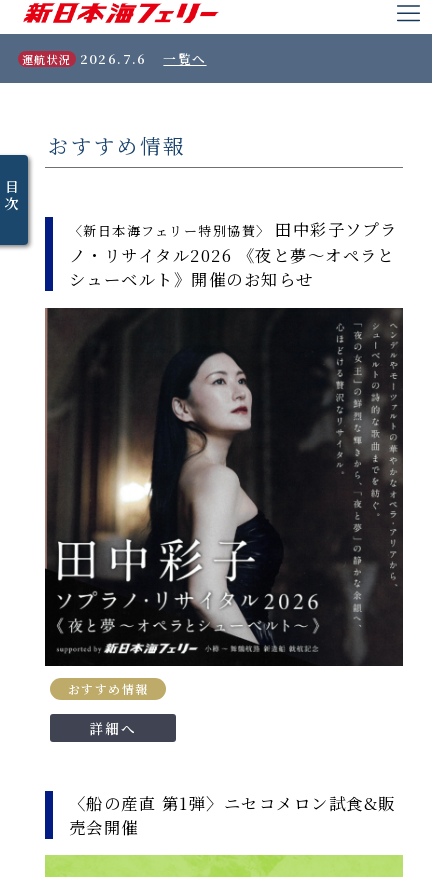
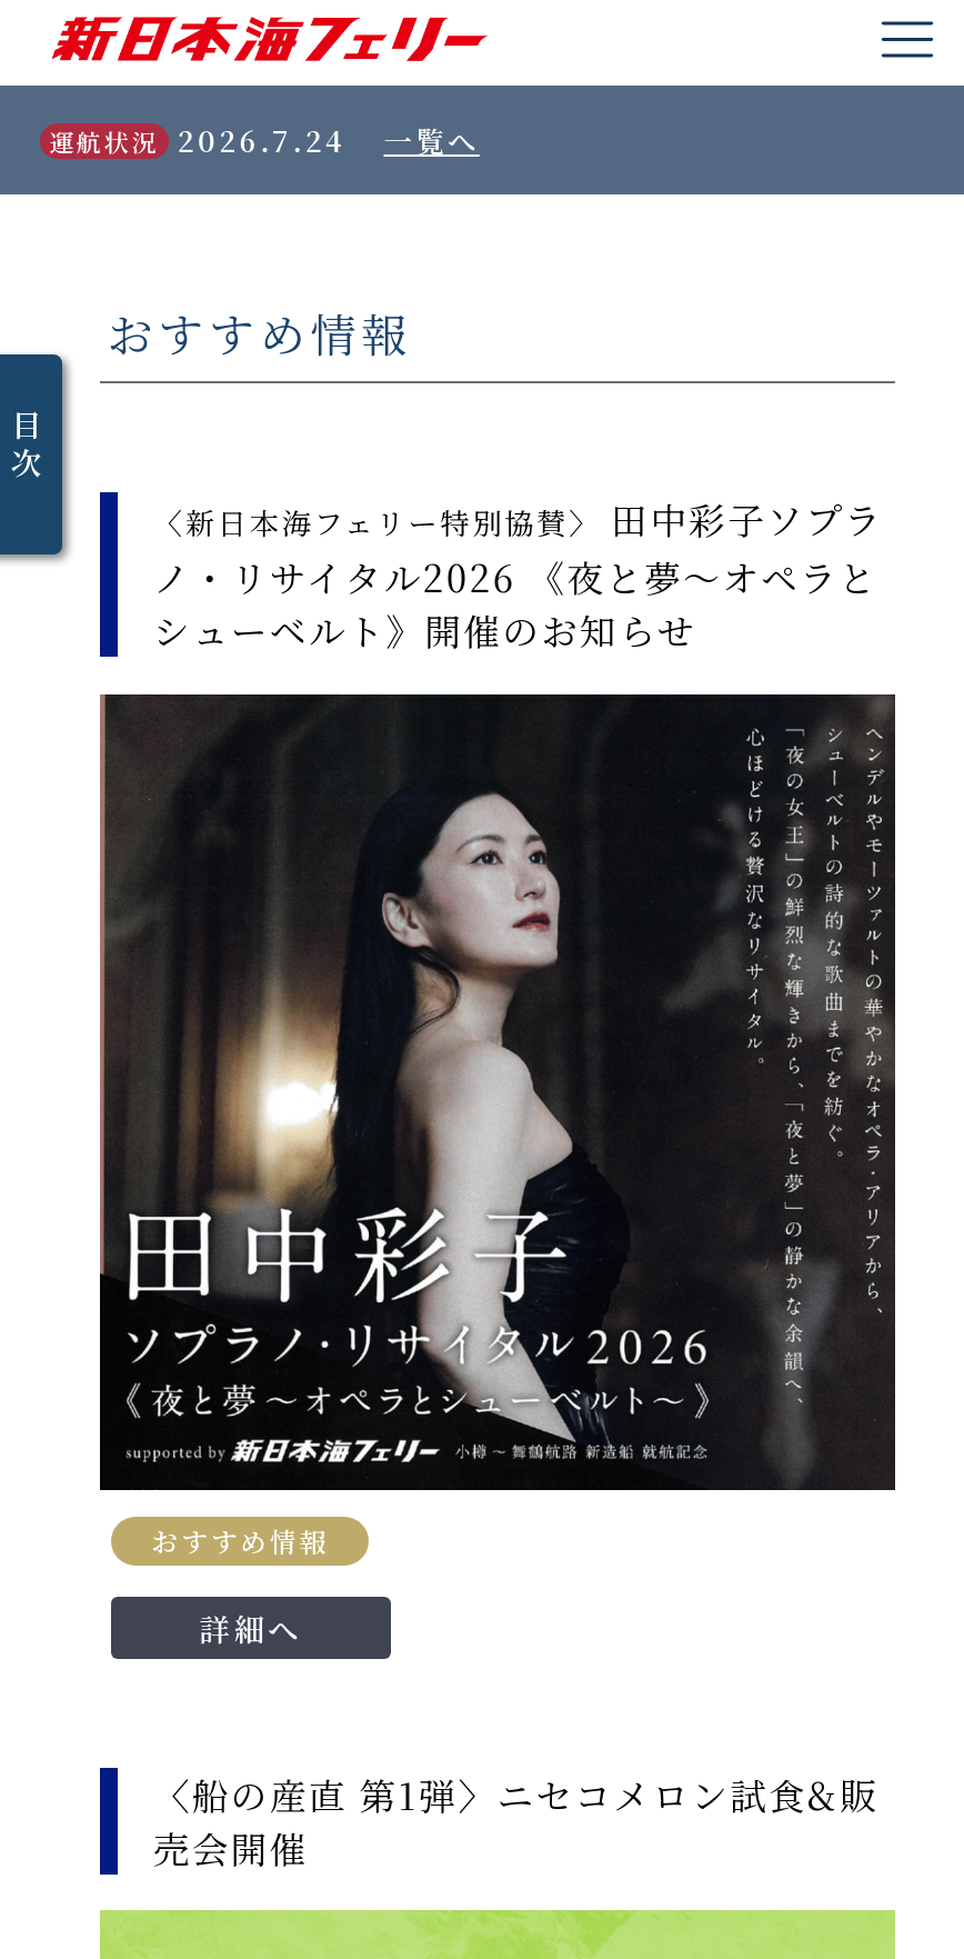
- 運航状況 2026.7.6 一覧へ
+ 運航状況 2026.7.24 一覧へ
